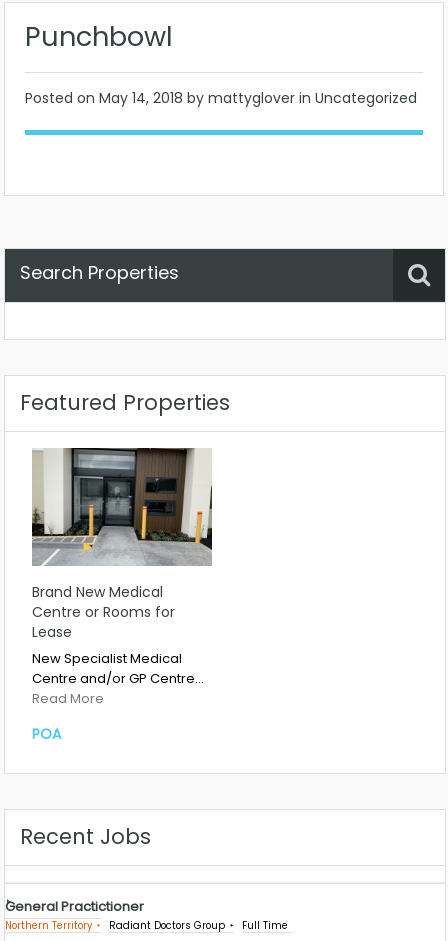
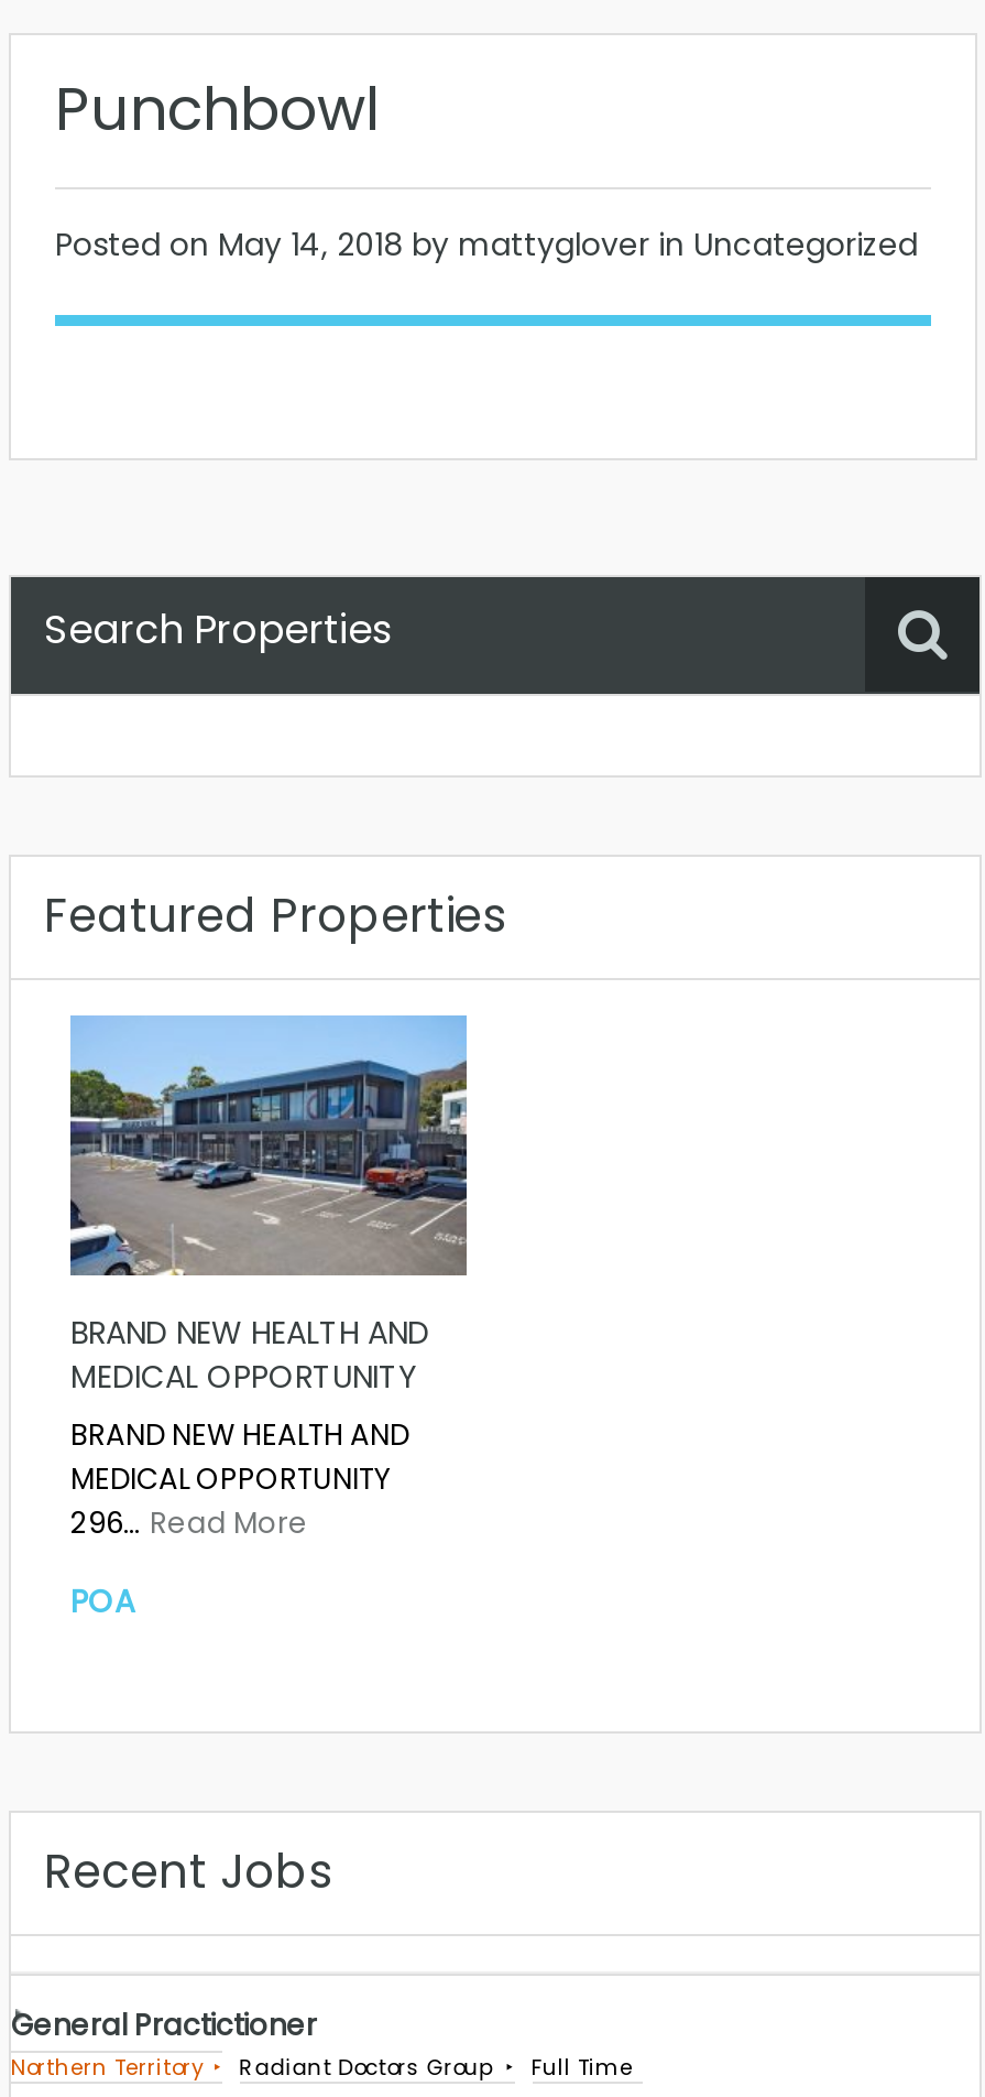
- [image]
- Brand New Medical
- Centre or Rooms for
- Lease
- New Specialist Medical
- Centre and/or GP Centre…
- Read More
+ [image]
+ BRAND NEW HEALTH AND
+ MEDICAL OPPORTUNITY
+ BRAND NEW HEALTH AND
+ MEDICAL OPPORTUNITY
+ 296… Read More

moved up: POA
